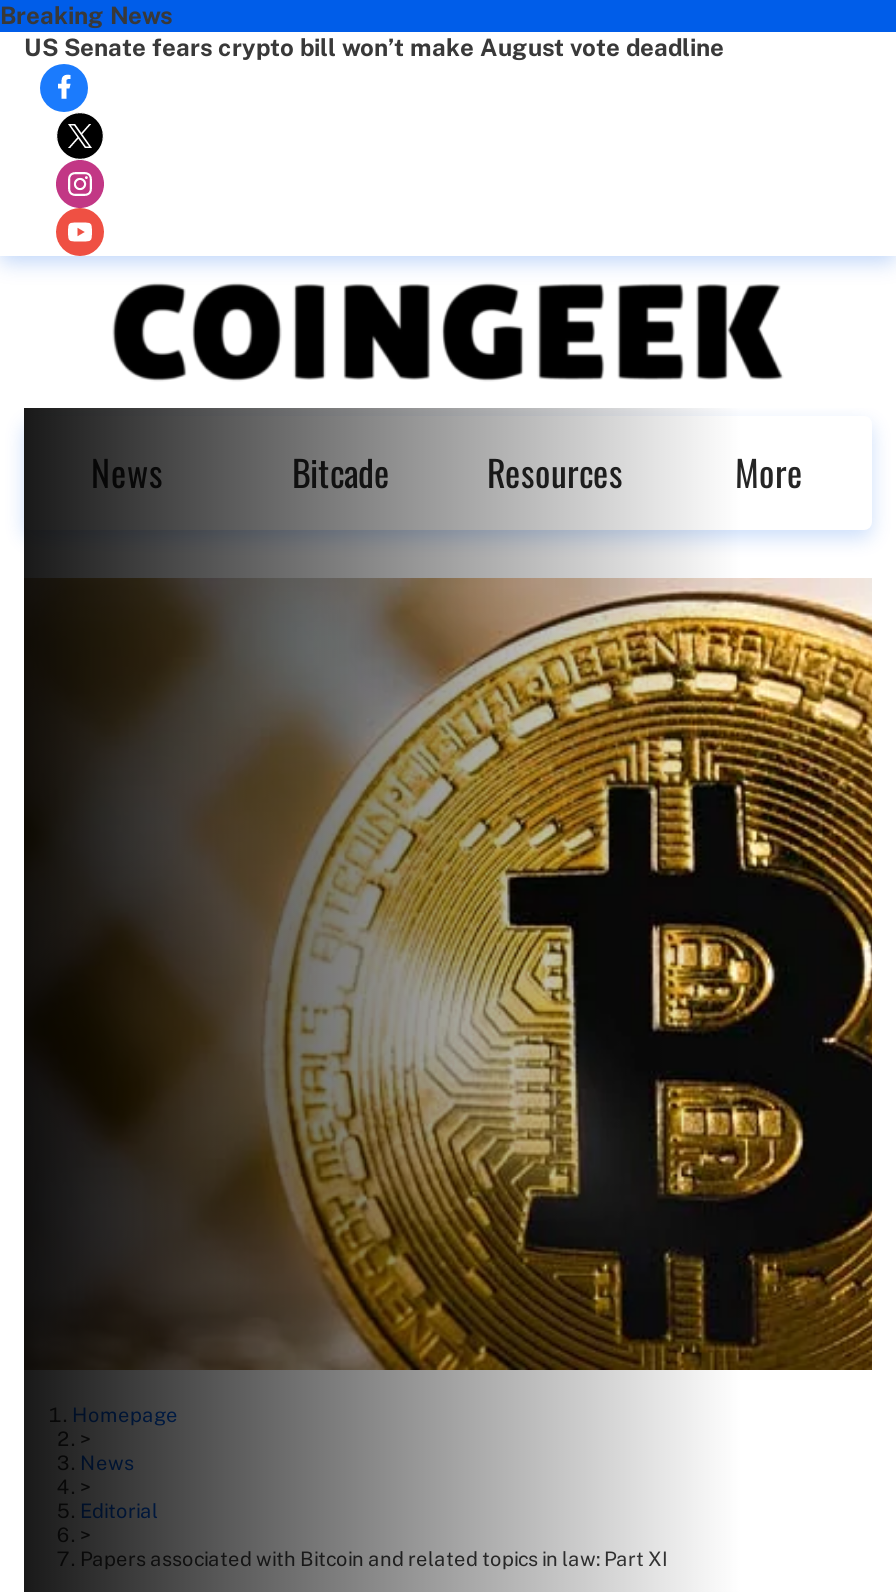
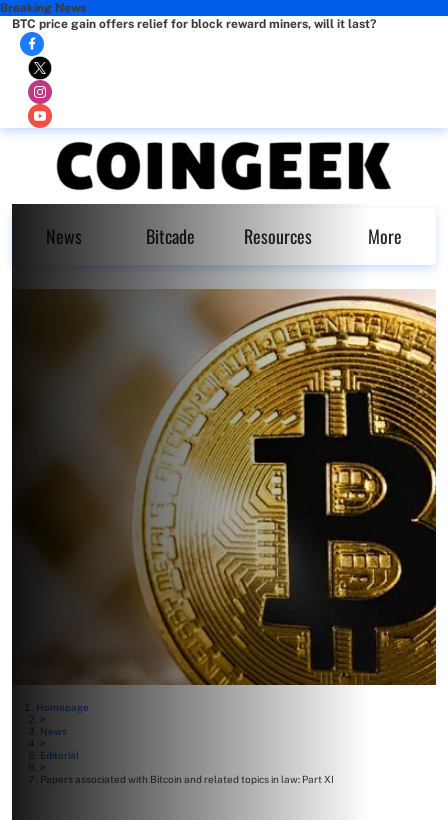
- US Senate fears crypto bill won’t make August vote deadline
+ BTC price gain offers relief for block reward miners, will it last?
